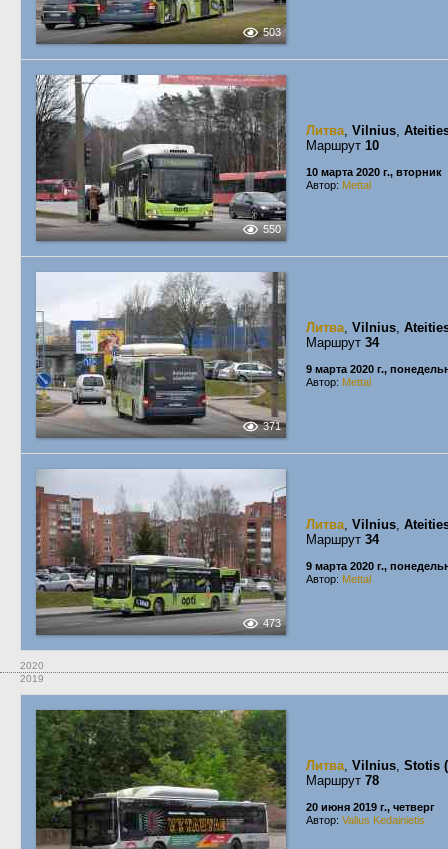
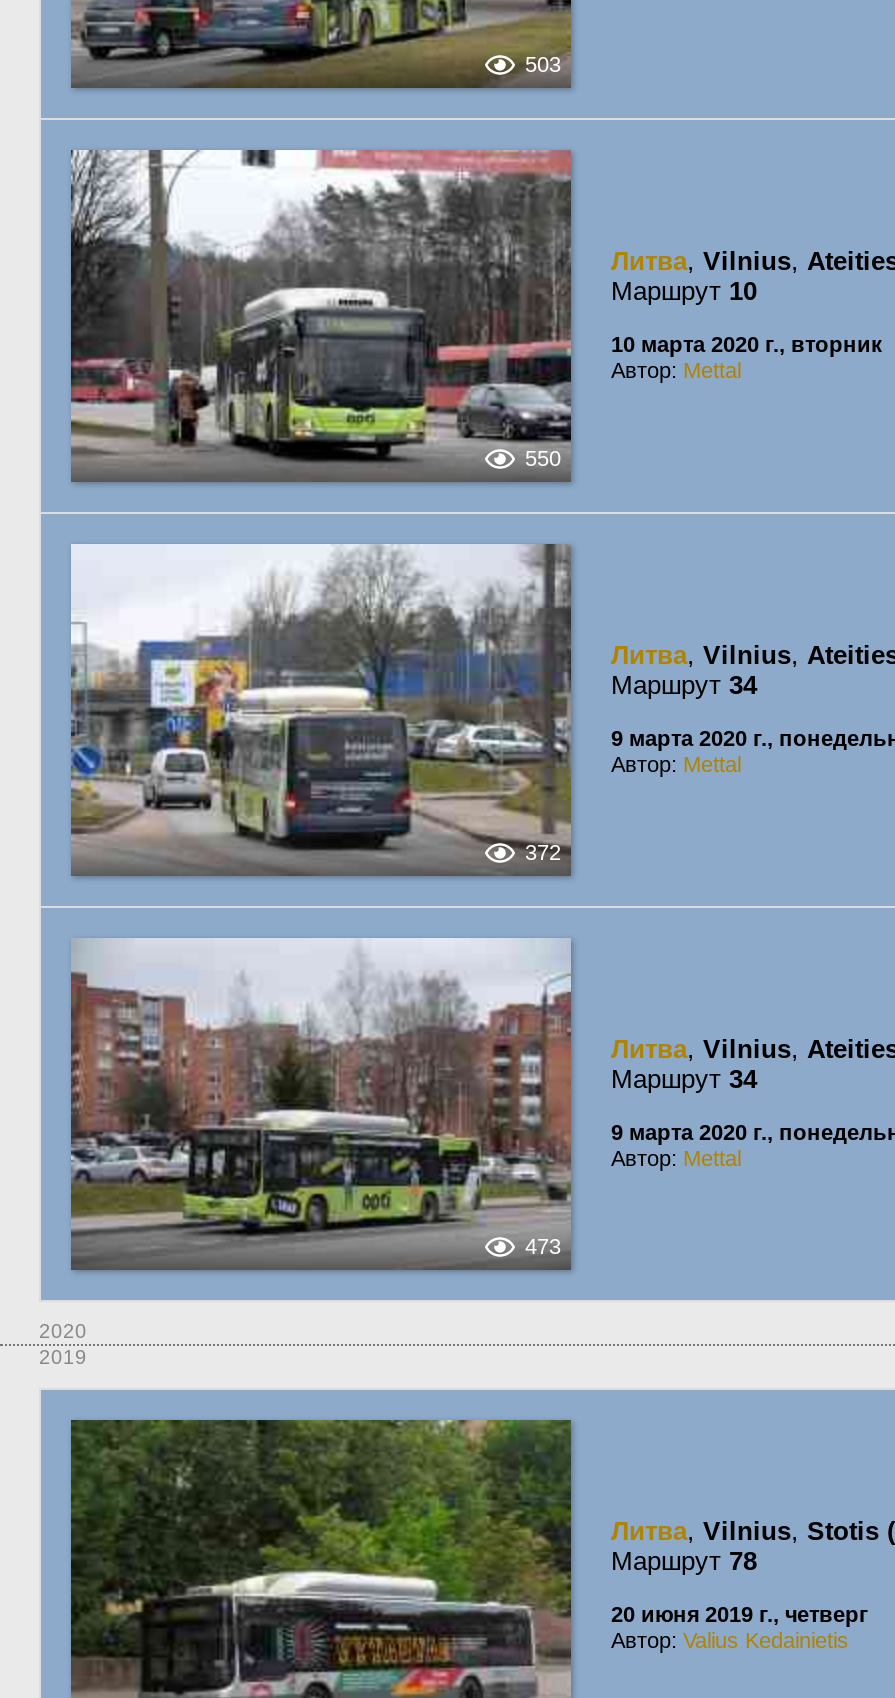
- 371
+ 372
